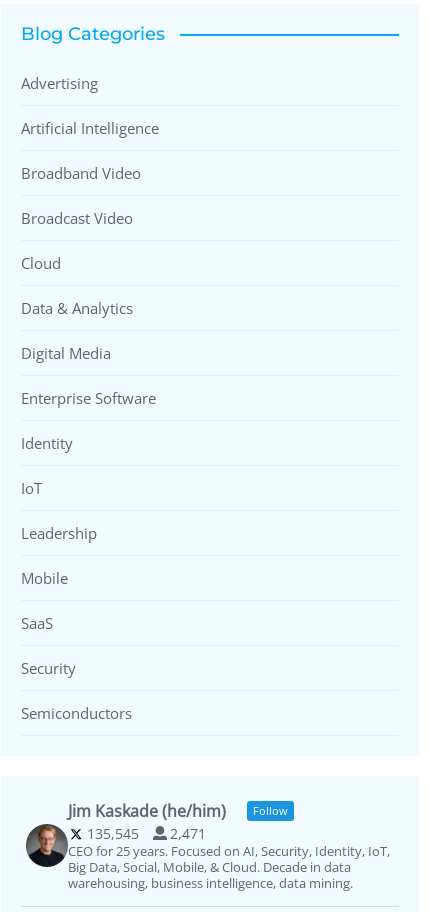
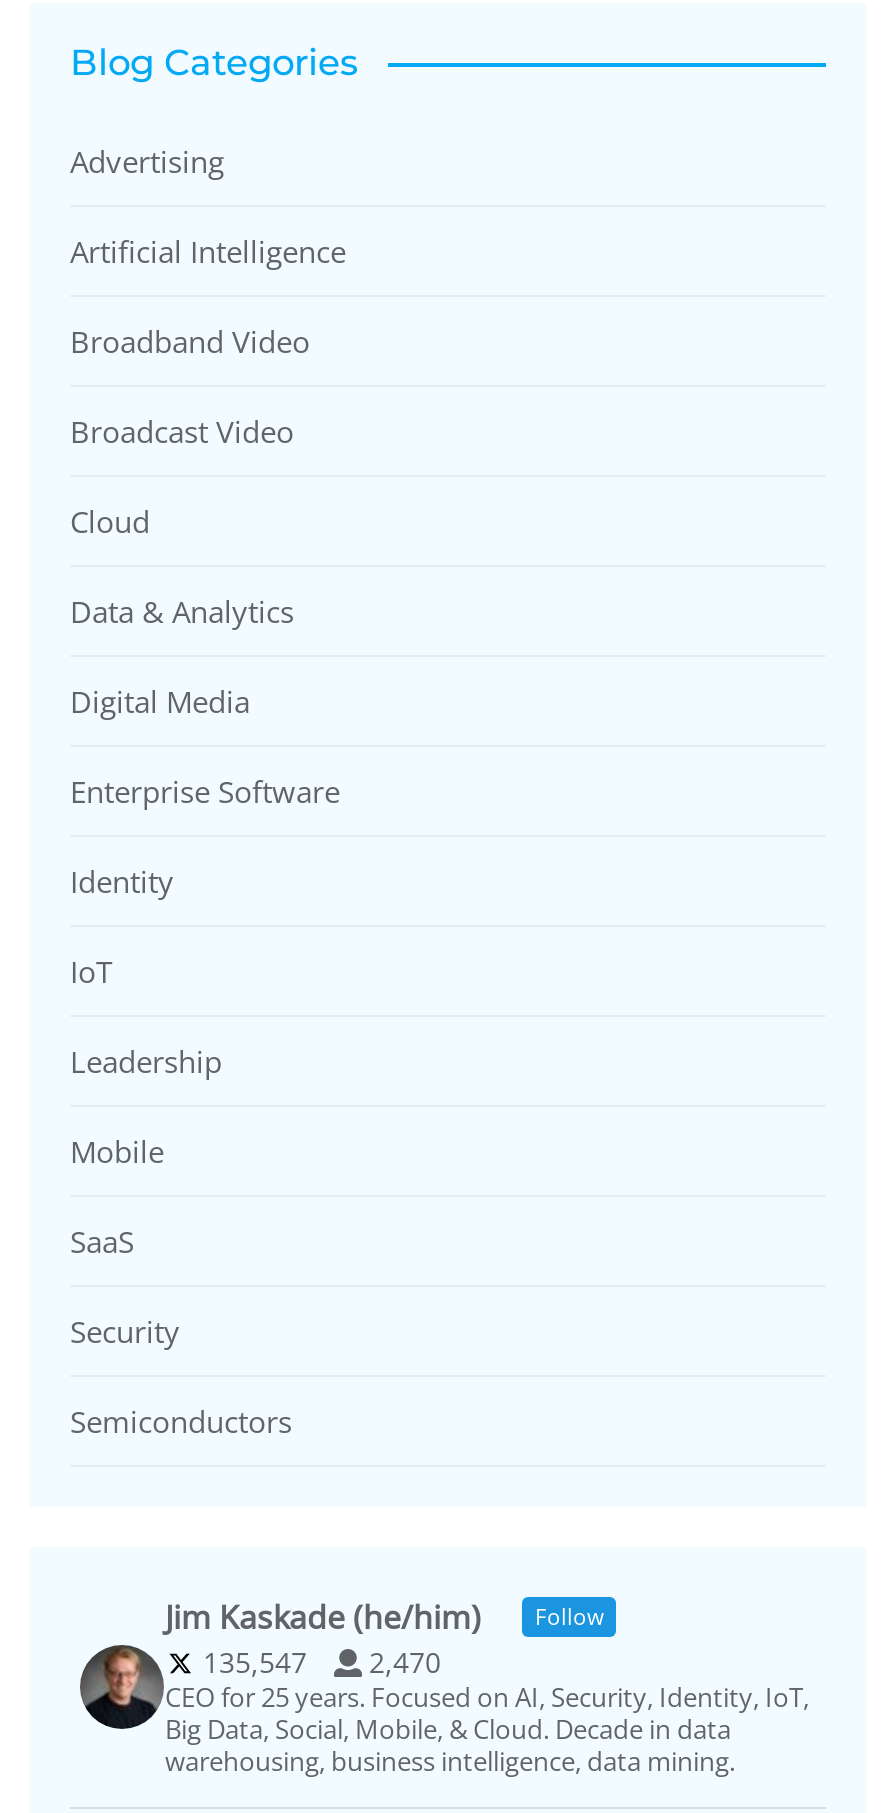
- 135,545
+ 135,547

- 2,471
+ 2,470
